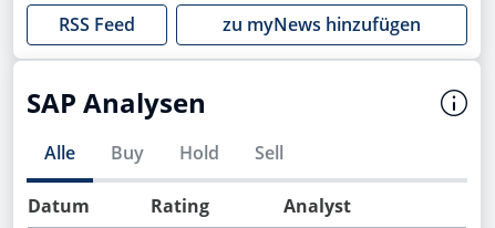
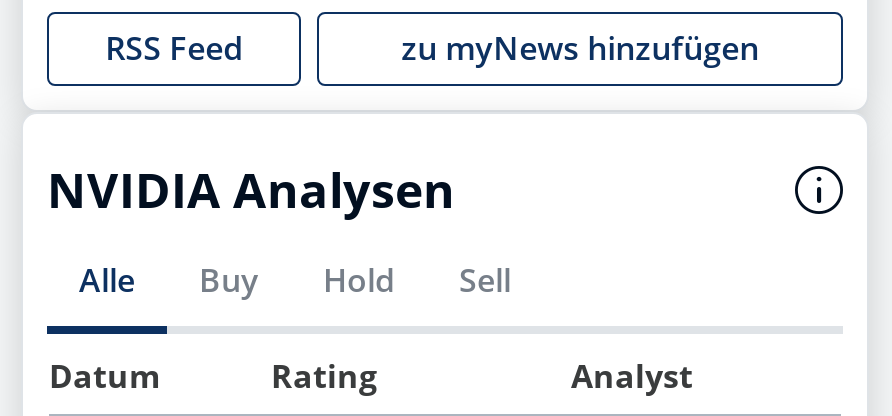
- SAP Analysen
+ NVIDIA Analysen
